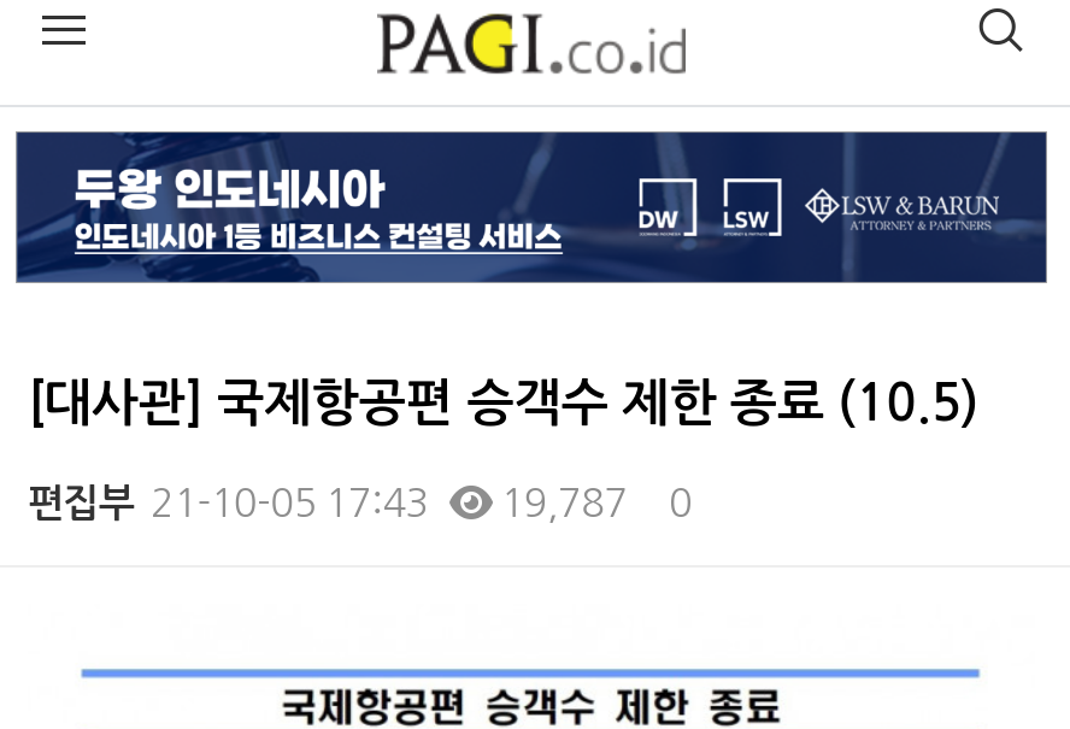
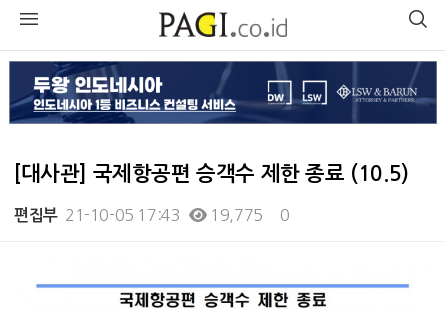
- 편집부 21-10-05 17:43 19,787 0
+ 편집부 21-10-05 17:43 19,775 0
